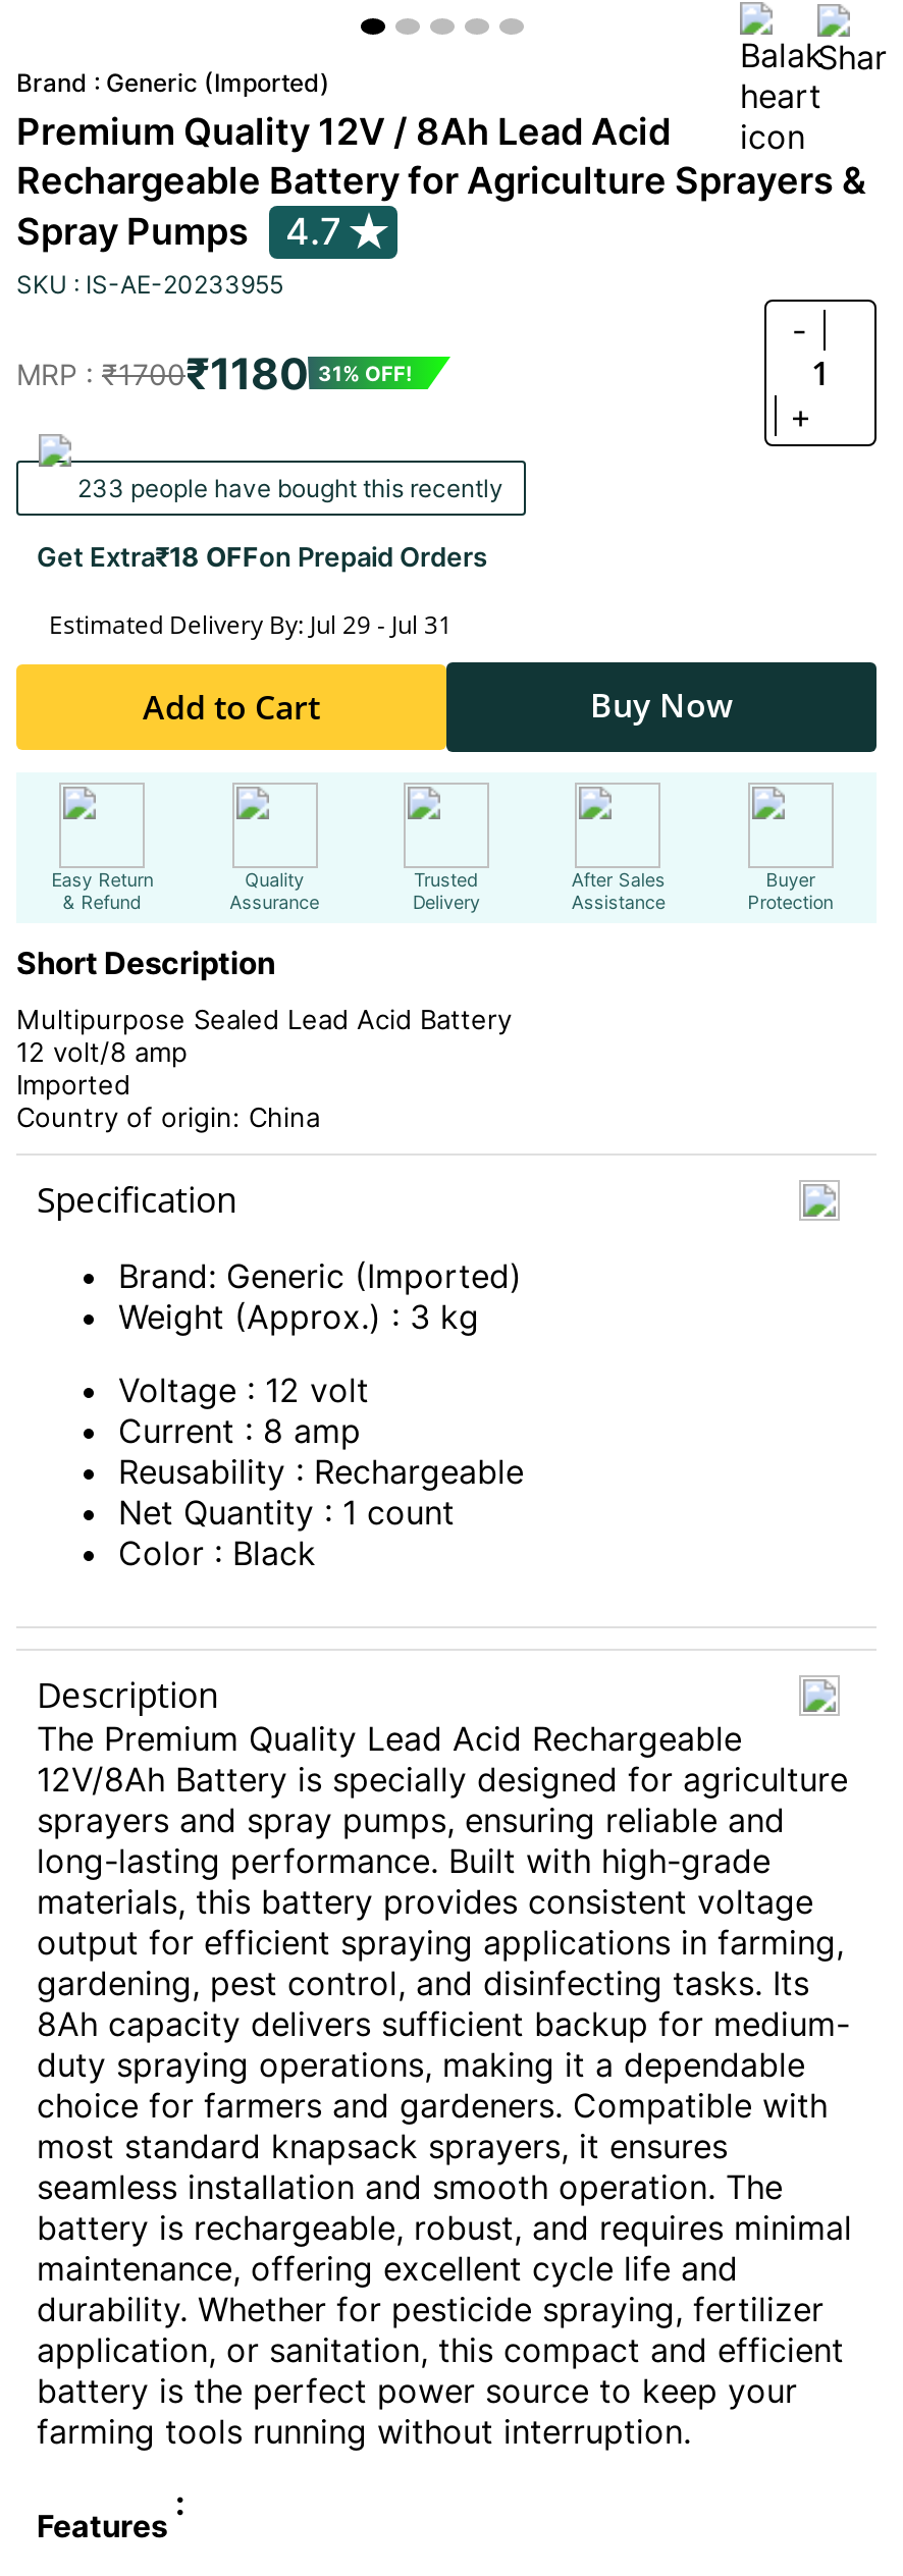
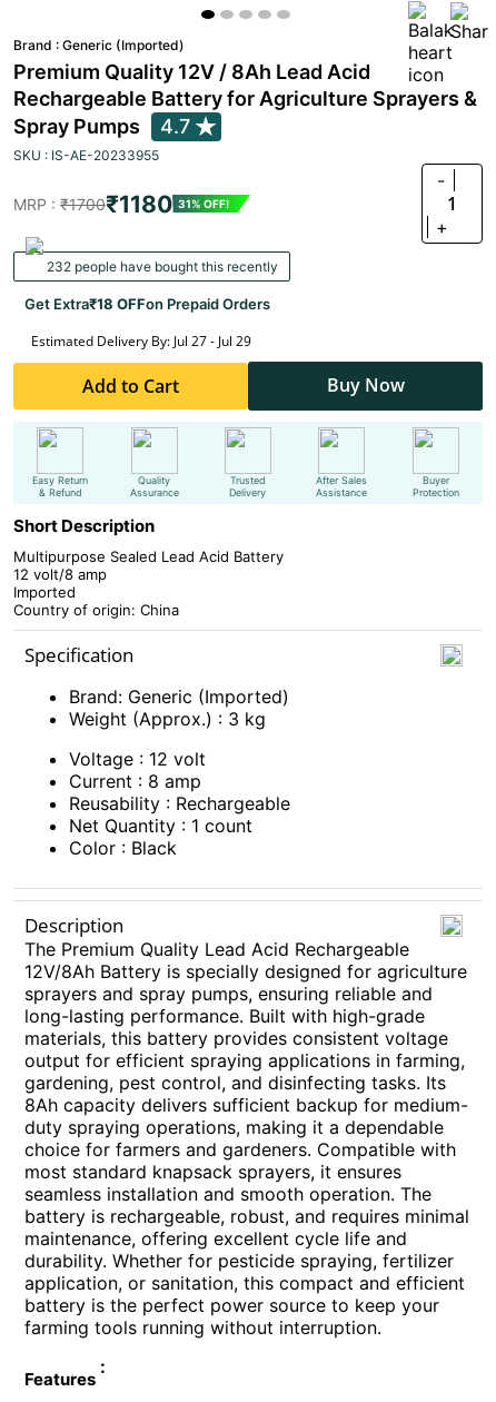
- 233 people have bought this recently
+ 232 people have bought this recently

- Estimated Delivery By: Jul 29 - Jul 31
+ Estimated Delivery By: Jul 27 - Jul 29
